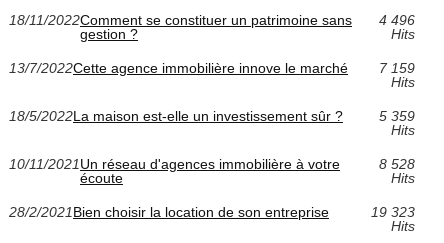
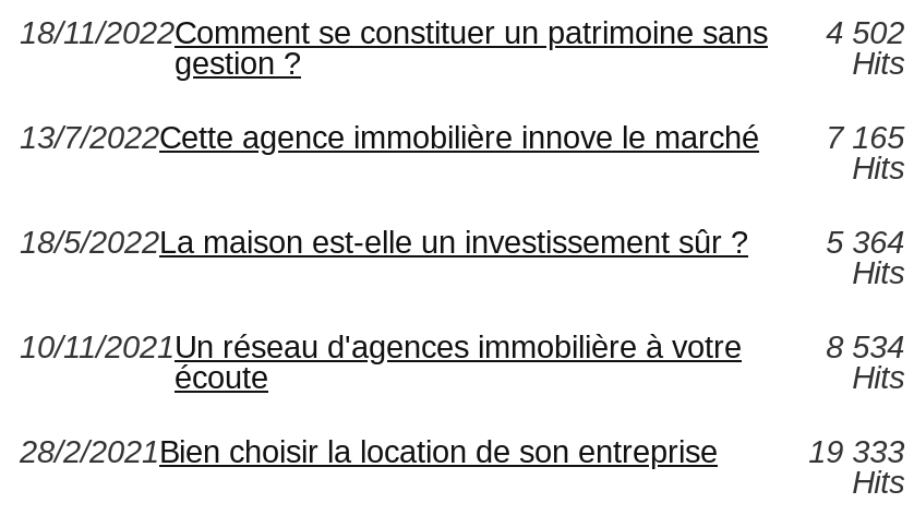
- 18/11/2022Comment se constituer un patrimoine sans 4 496
+ 18/11/2022Comment se constituer un patrimoine sans 4 502

- 13/7/2022Cette agence immobilière innove le marché 7 159
+ 13/7/2022Cette agence immobilière innove le marché 7 165

- 5 359
+ 5 364

- 8 528
+ 8 534

- 19 323
+ 19 333
